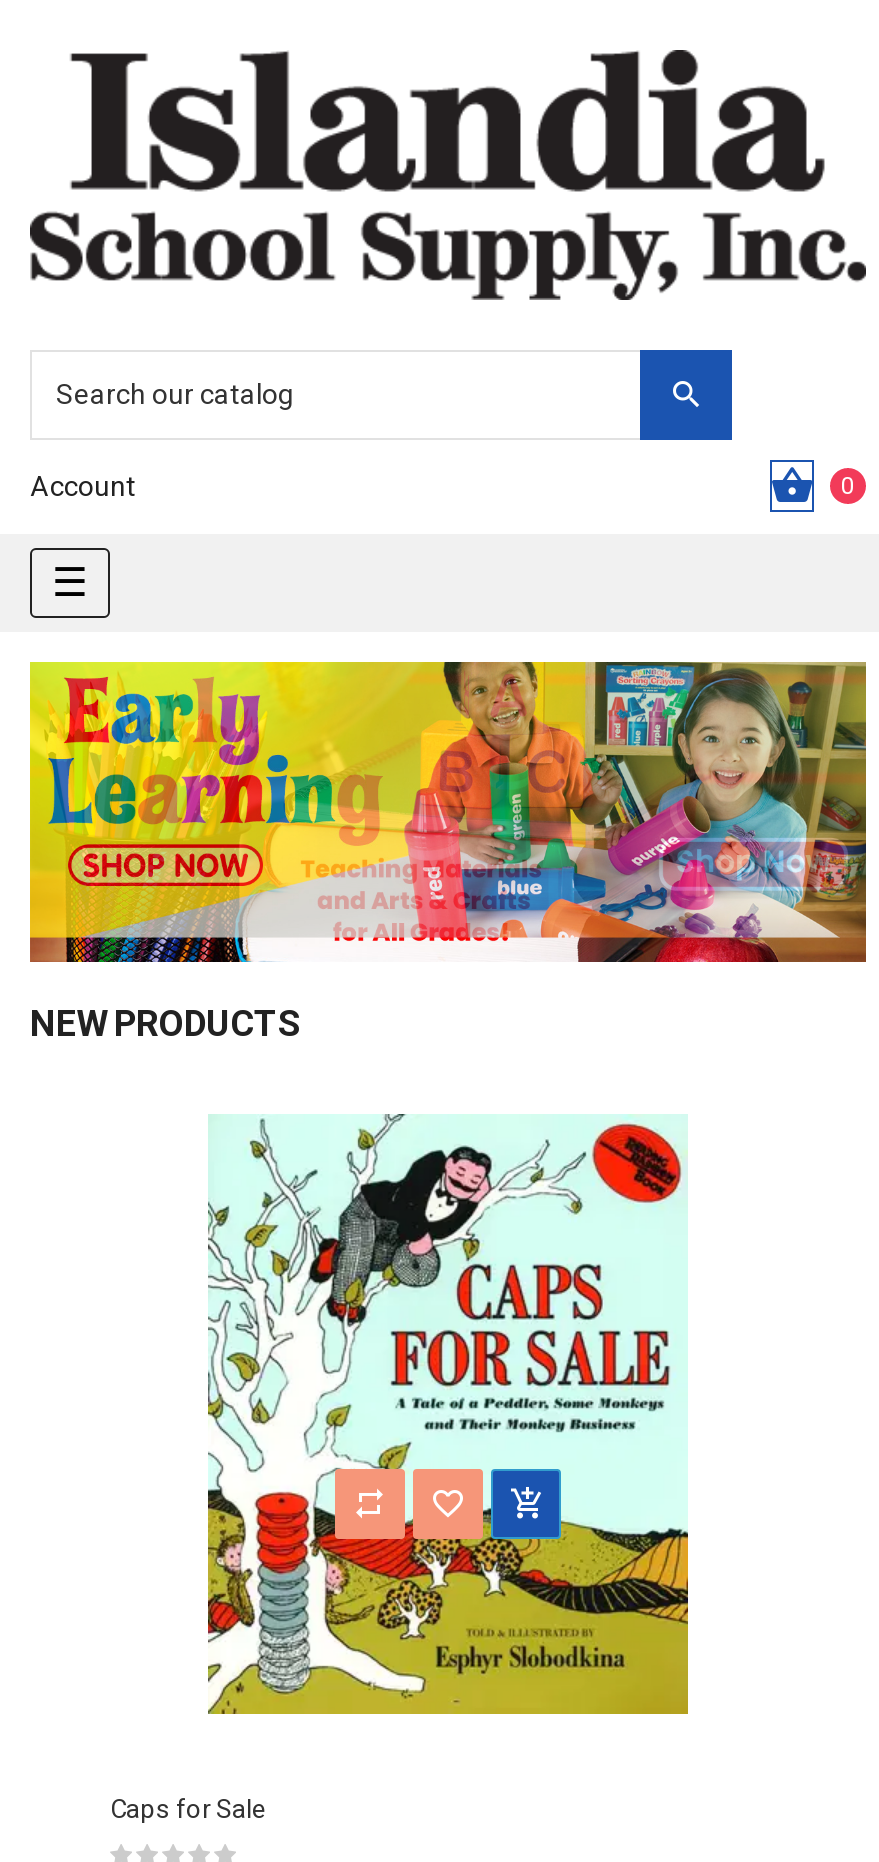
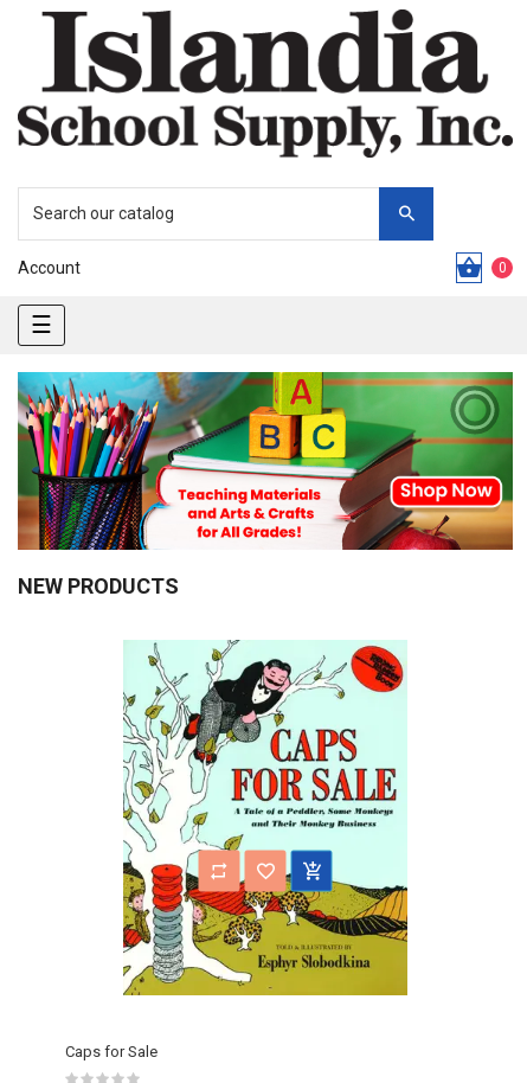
- [image]
+ [image]
